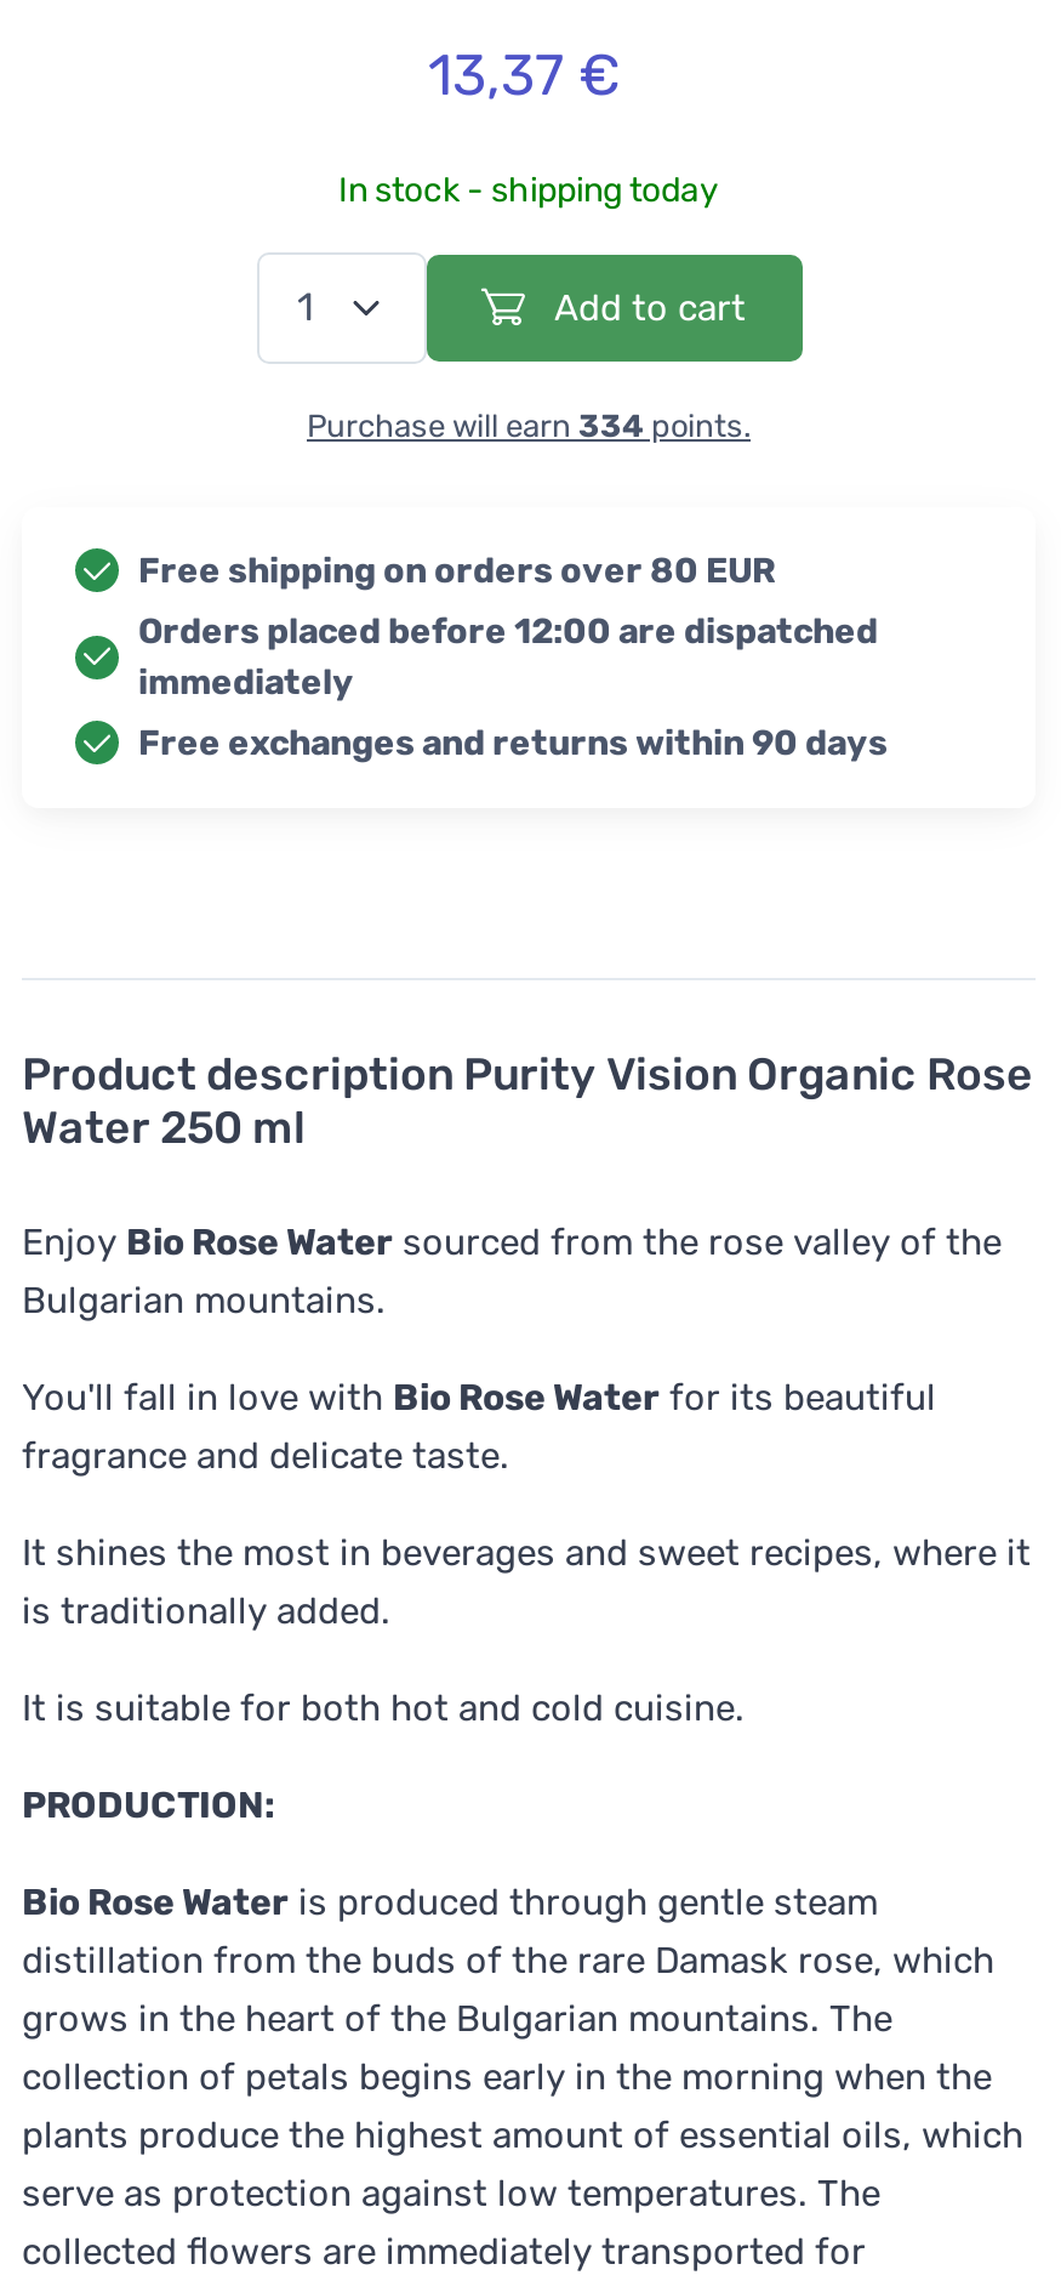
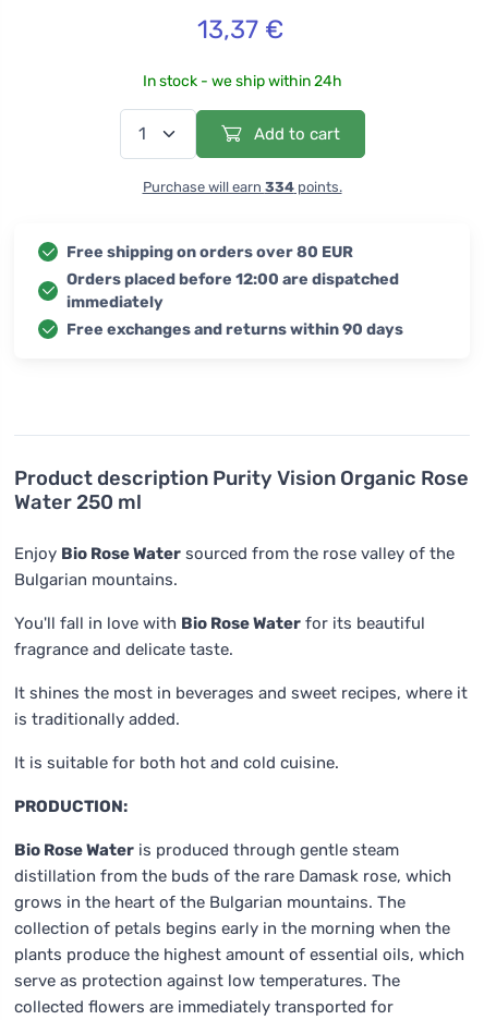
- In stock - shipping today
+ In stock - we ship within 24h
